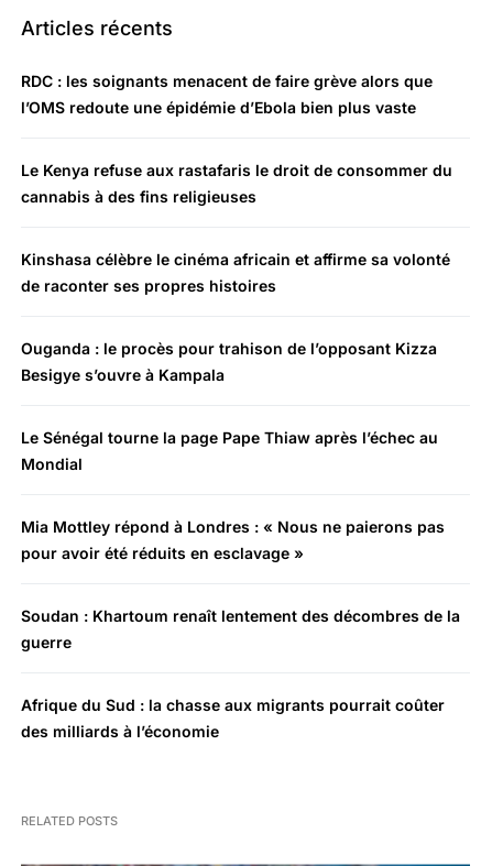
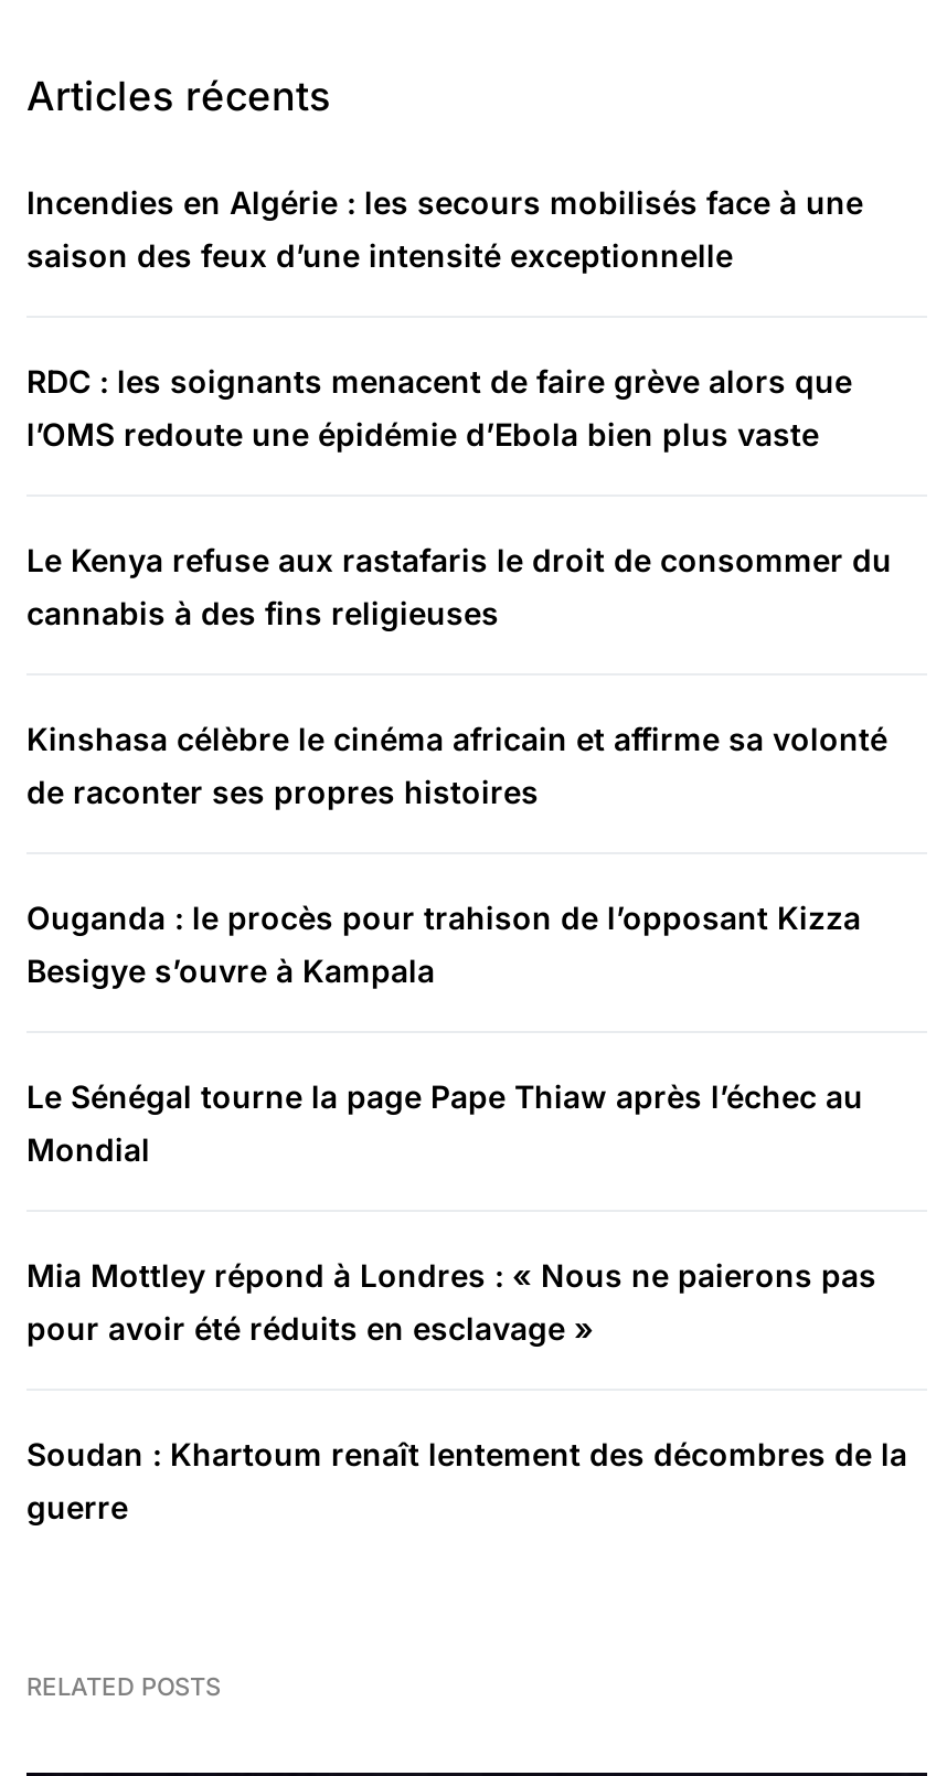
+ Incendies en Algérie : les secours mobilisés face à une
+ saison des feux d’une intensité exceptionnelle

moved down: RDC : les soignants menacent de faire grève alors que | l’OMS redoute une épidémie d’Ebola bien plus vaste | Le Kenya refuse aux rastafaris le droit de consommer du | ... | Soudan : Khartoum renaît lentement des décombres de la | guerre

- Afrique du Sud : la chasse aux migrants pourrait coûter
- des milliards à l’économie
